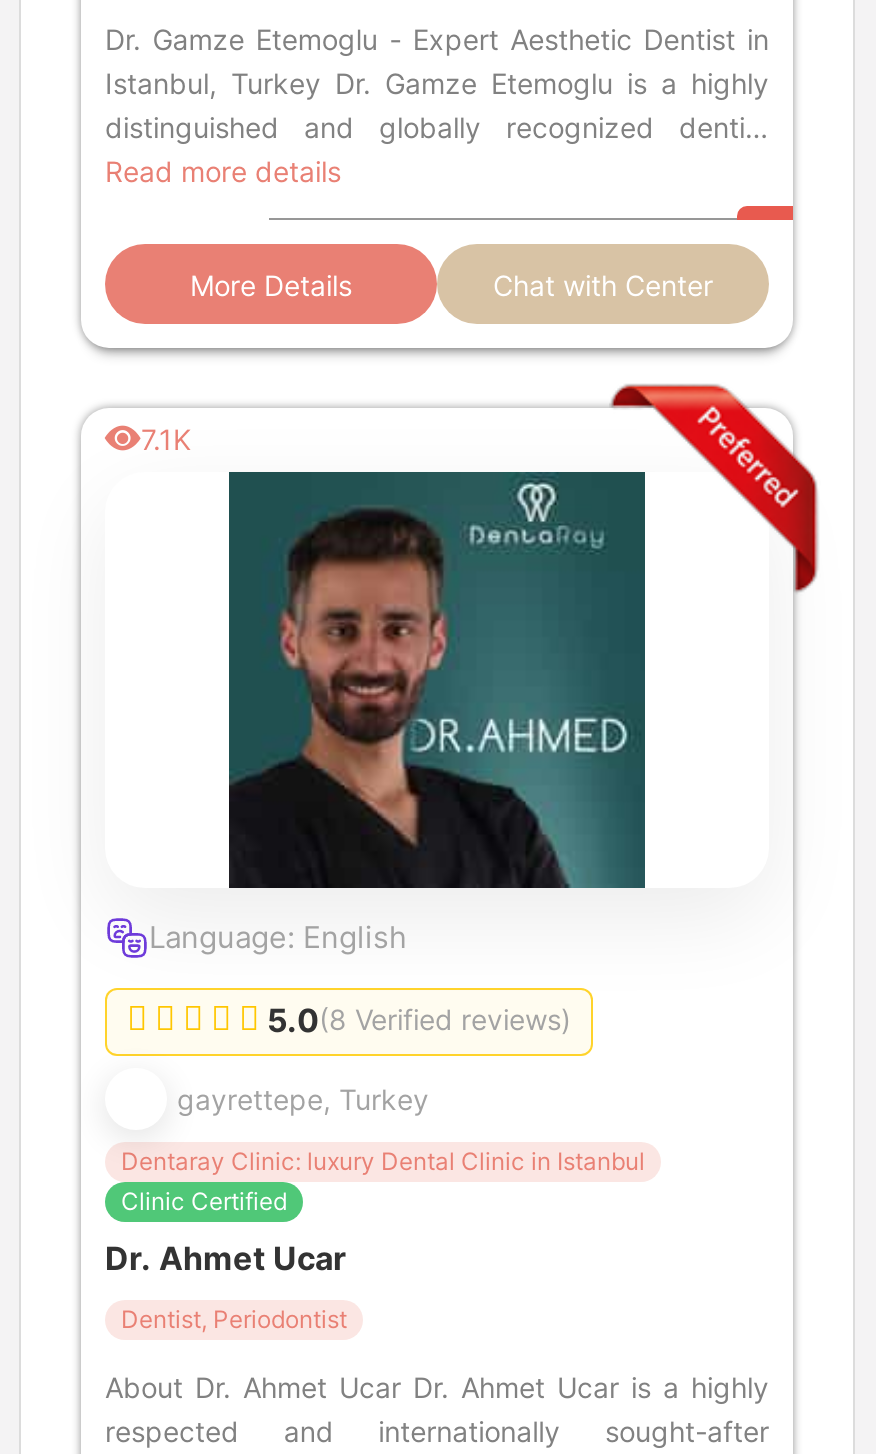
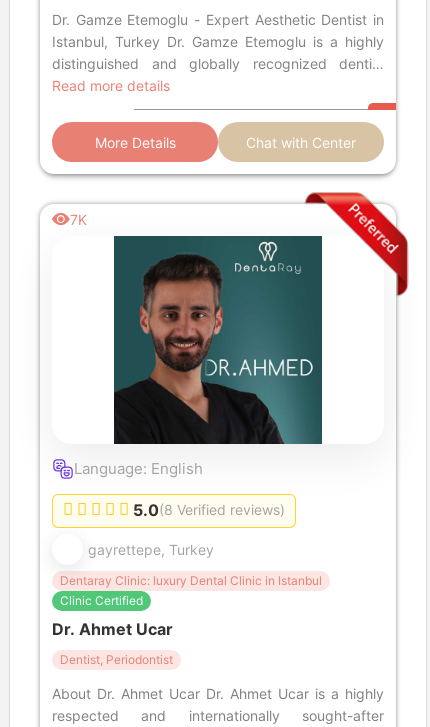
- 7.1K
+ 7K
